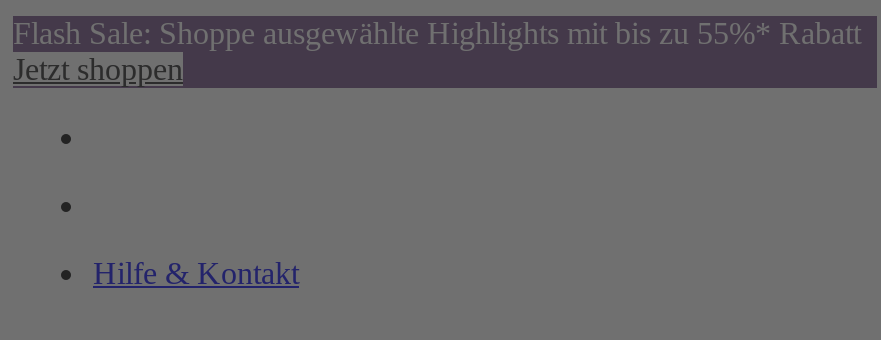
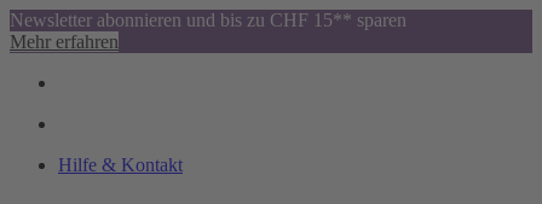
- Flash Sale: Shoppe ausgewählte Highlights mit bis zu 55%* Rabatt
- Jetzt shoppen
+ Newsletter abonnieren und bis zu CHF 15** sparen
+ Mehr erfahren
